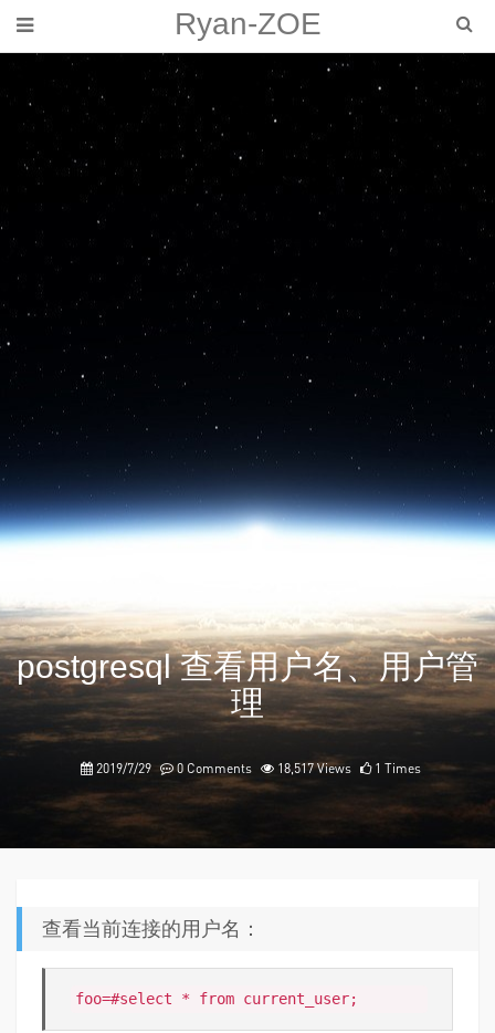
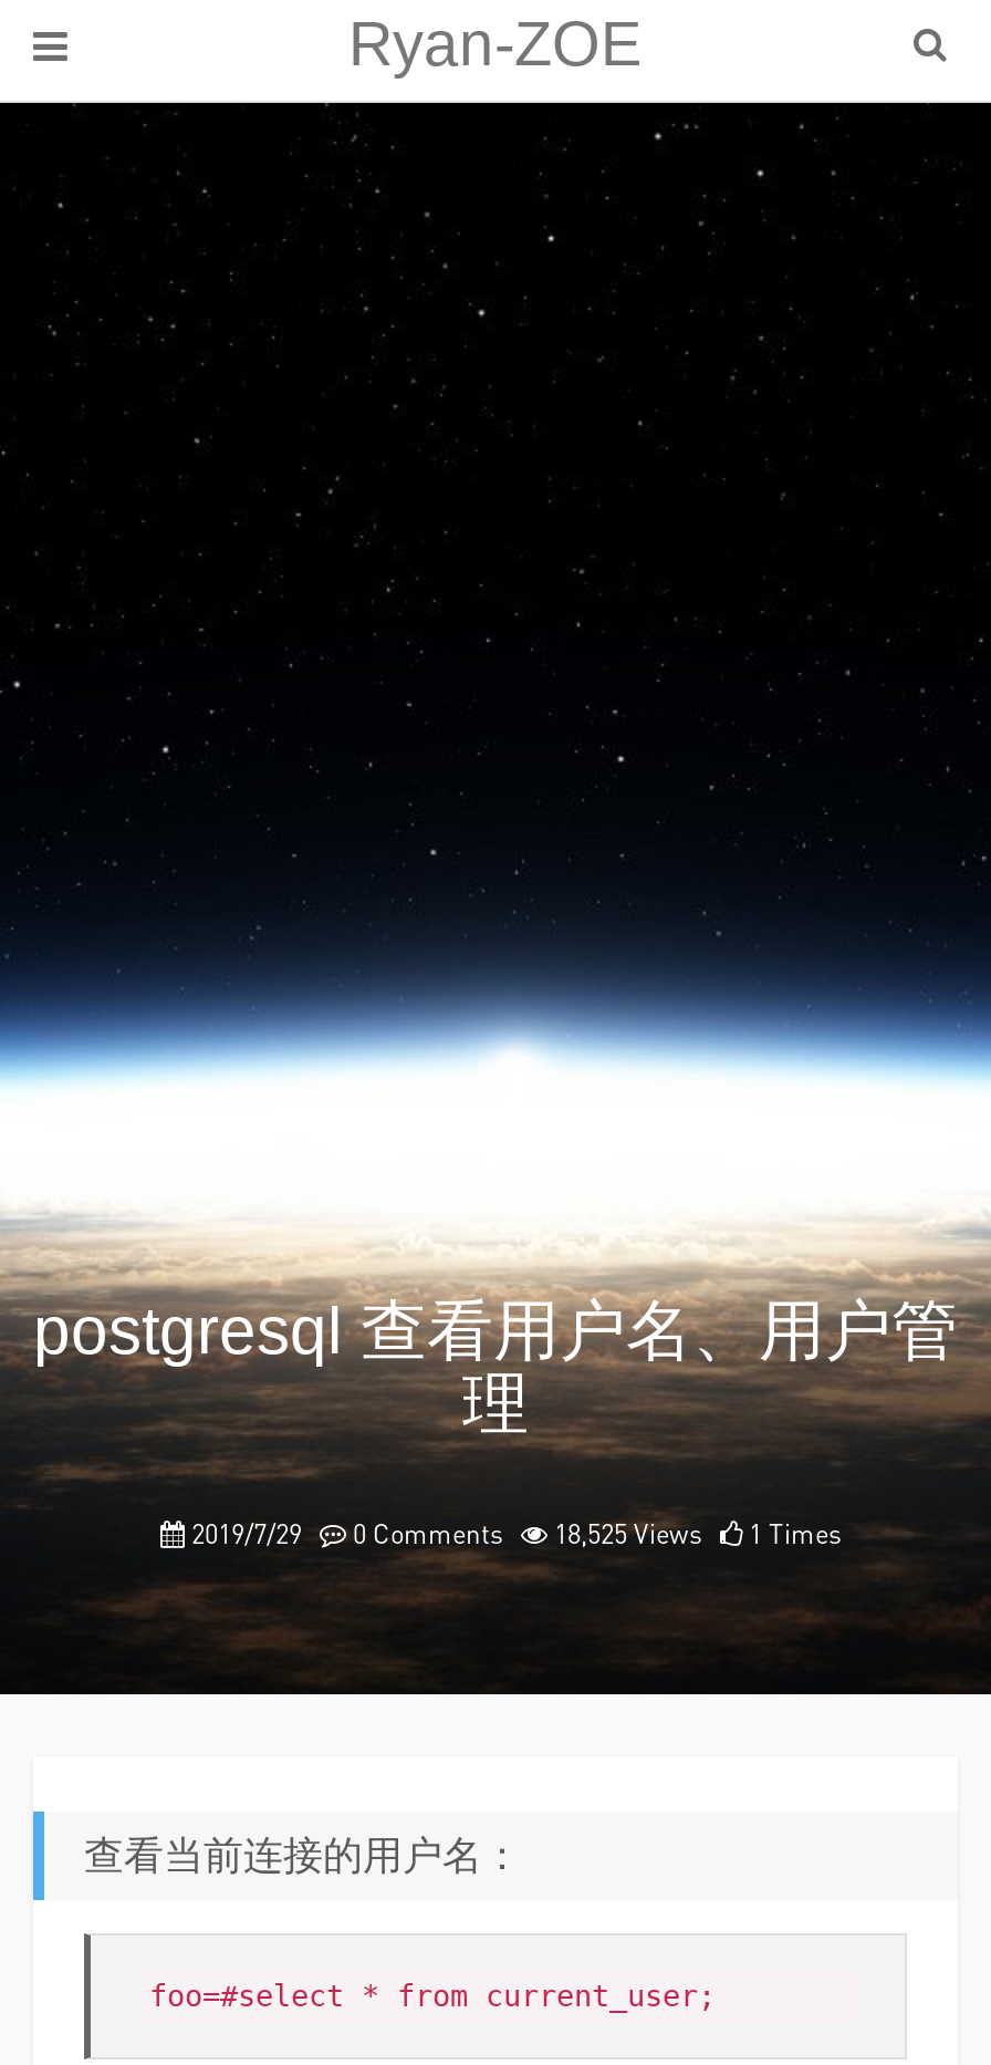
- 2019/7/29 0 Comments 18,517 Views 1 Times
+ 2019/7/29 0 Comments 18,525 Views 1 Times
